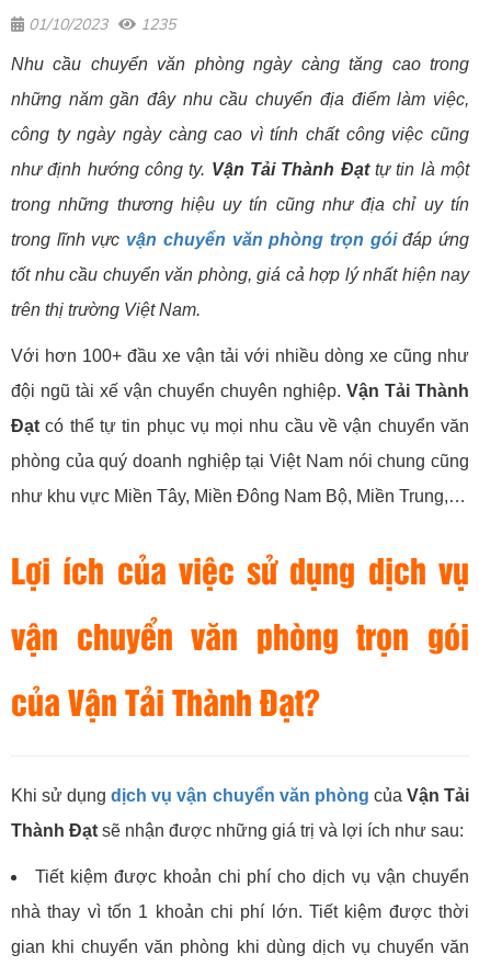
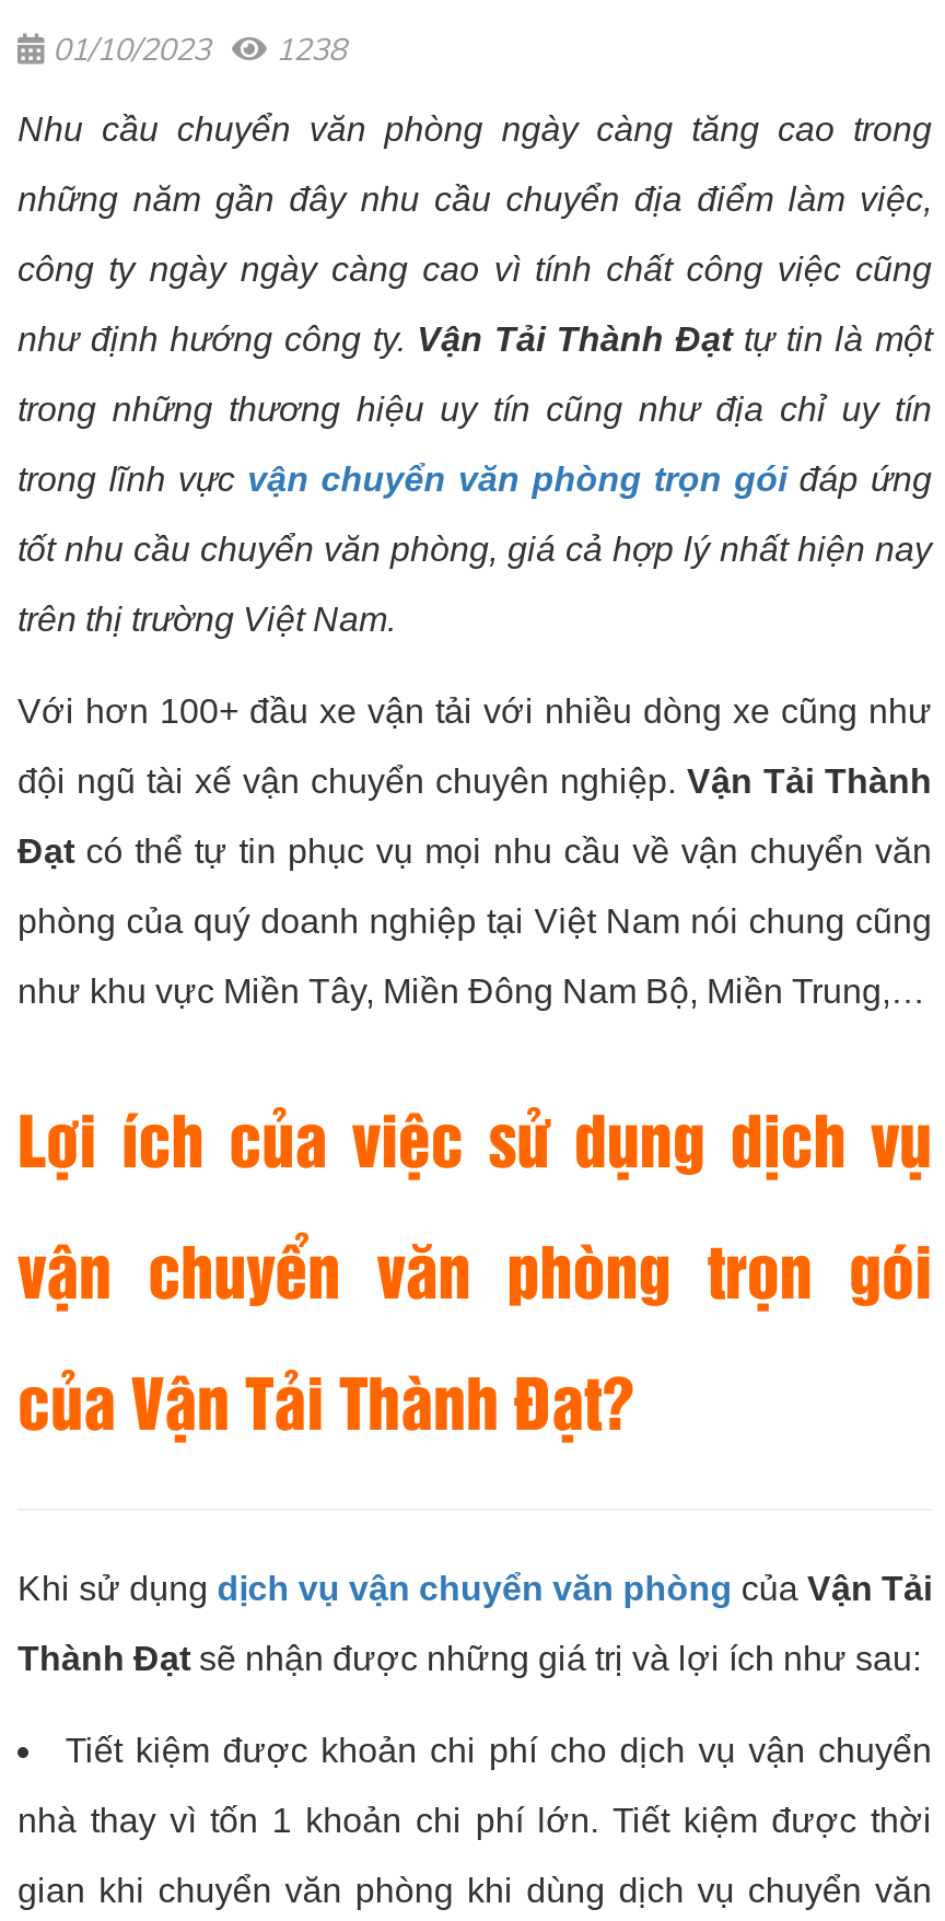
- 01/10/2023 1235
+ 01/10/2023 1238
